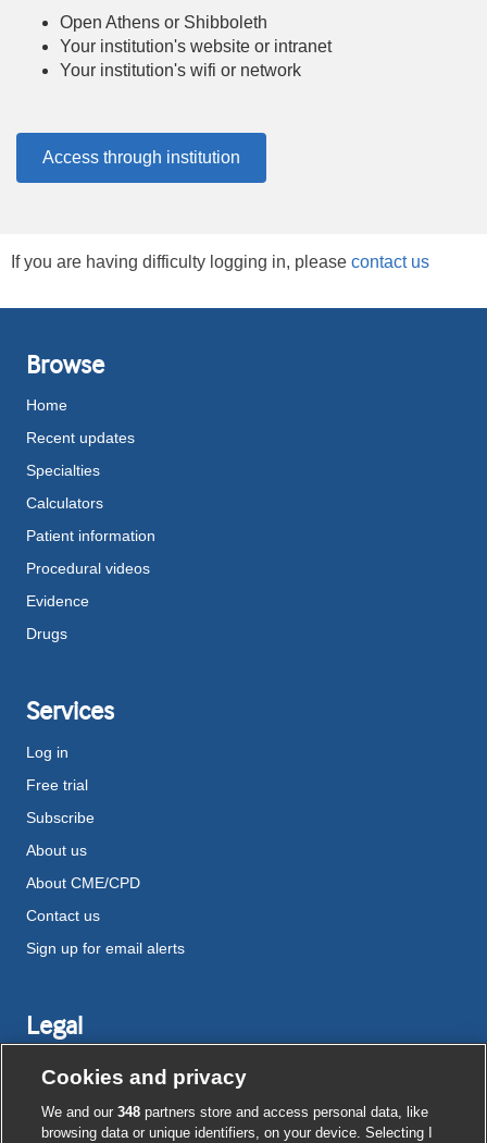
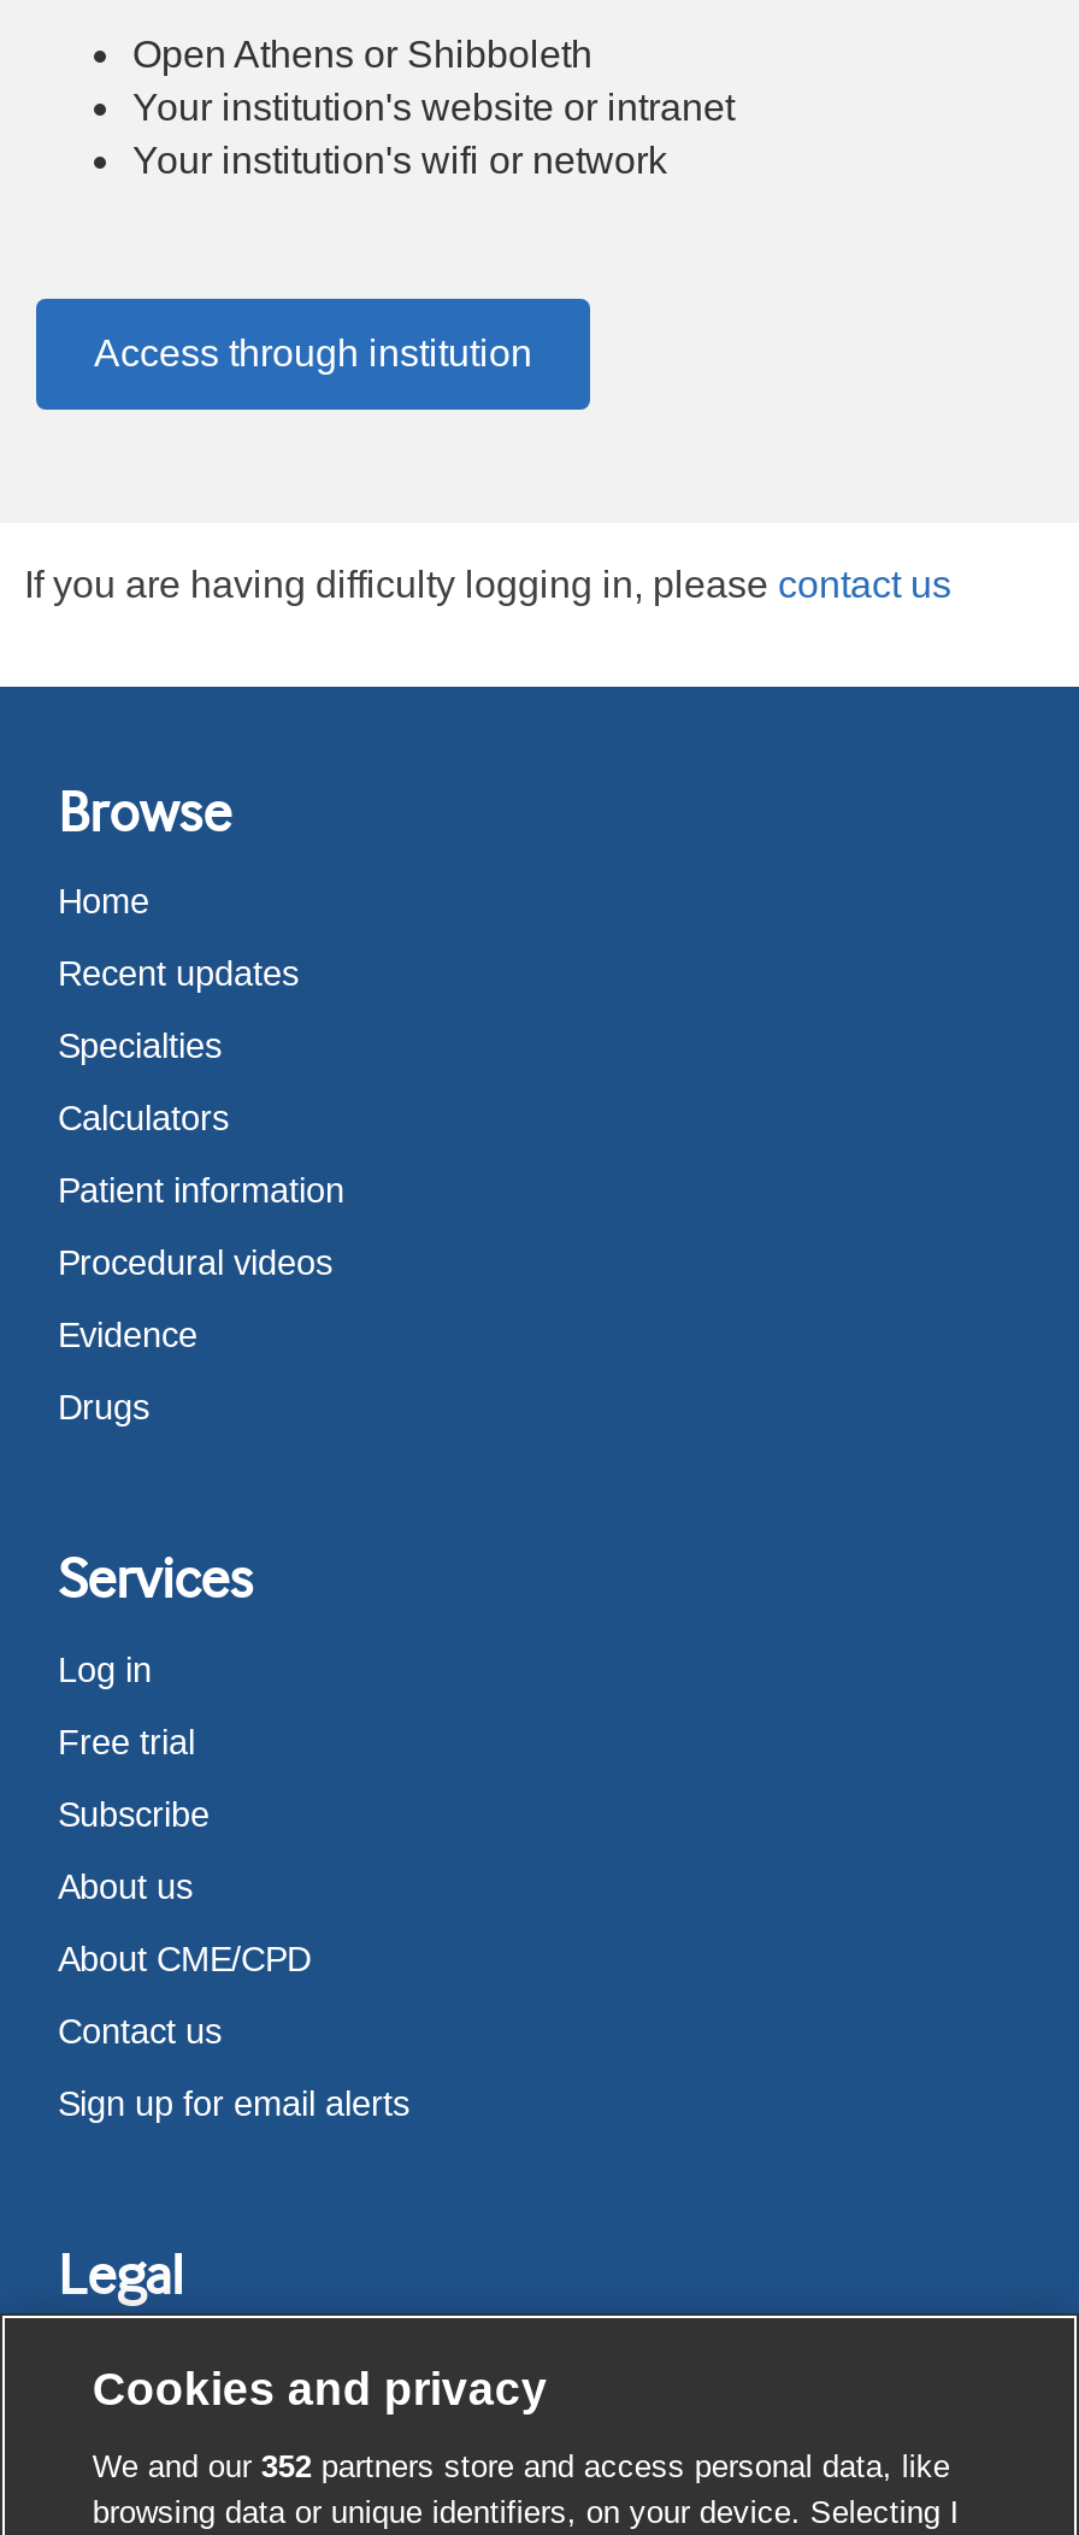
- We and our 348 partners store and access personal data, like
+ We and our 352 partners store and access personal data, like
